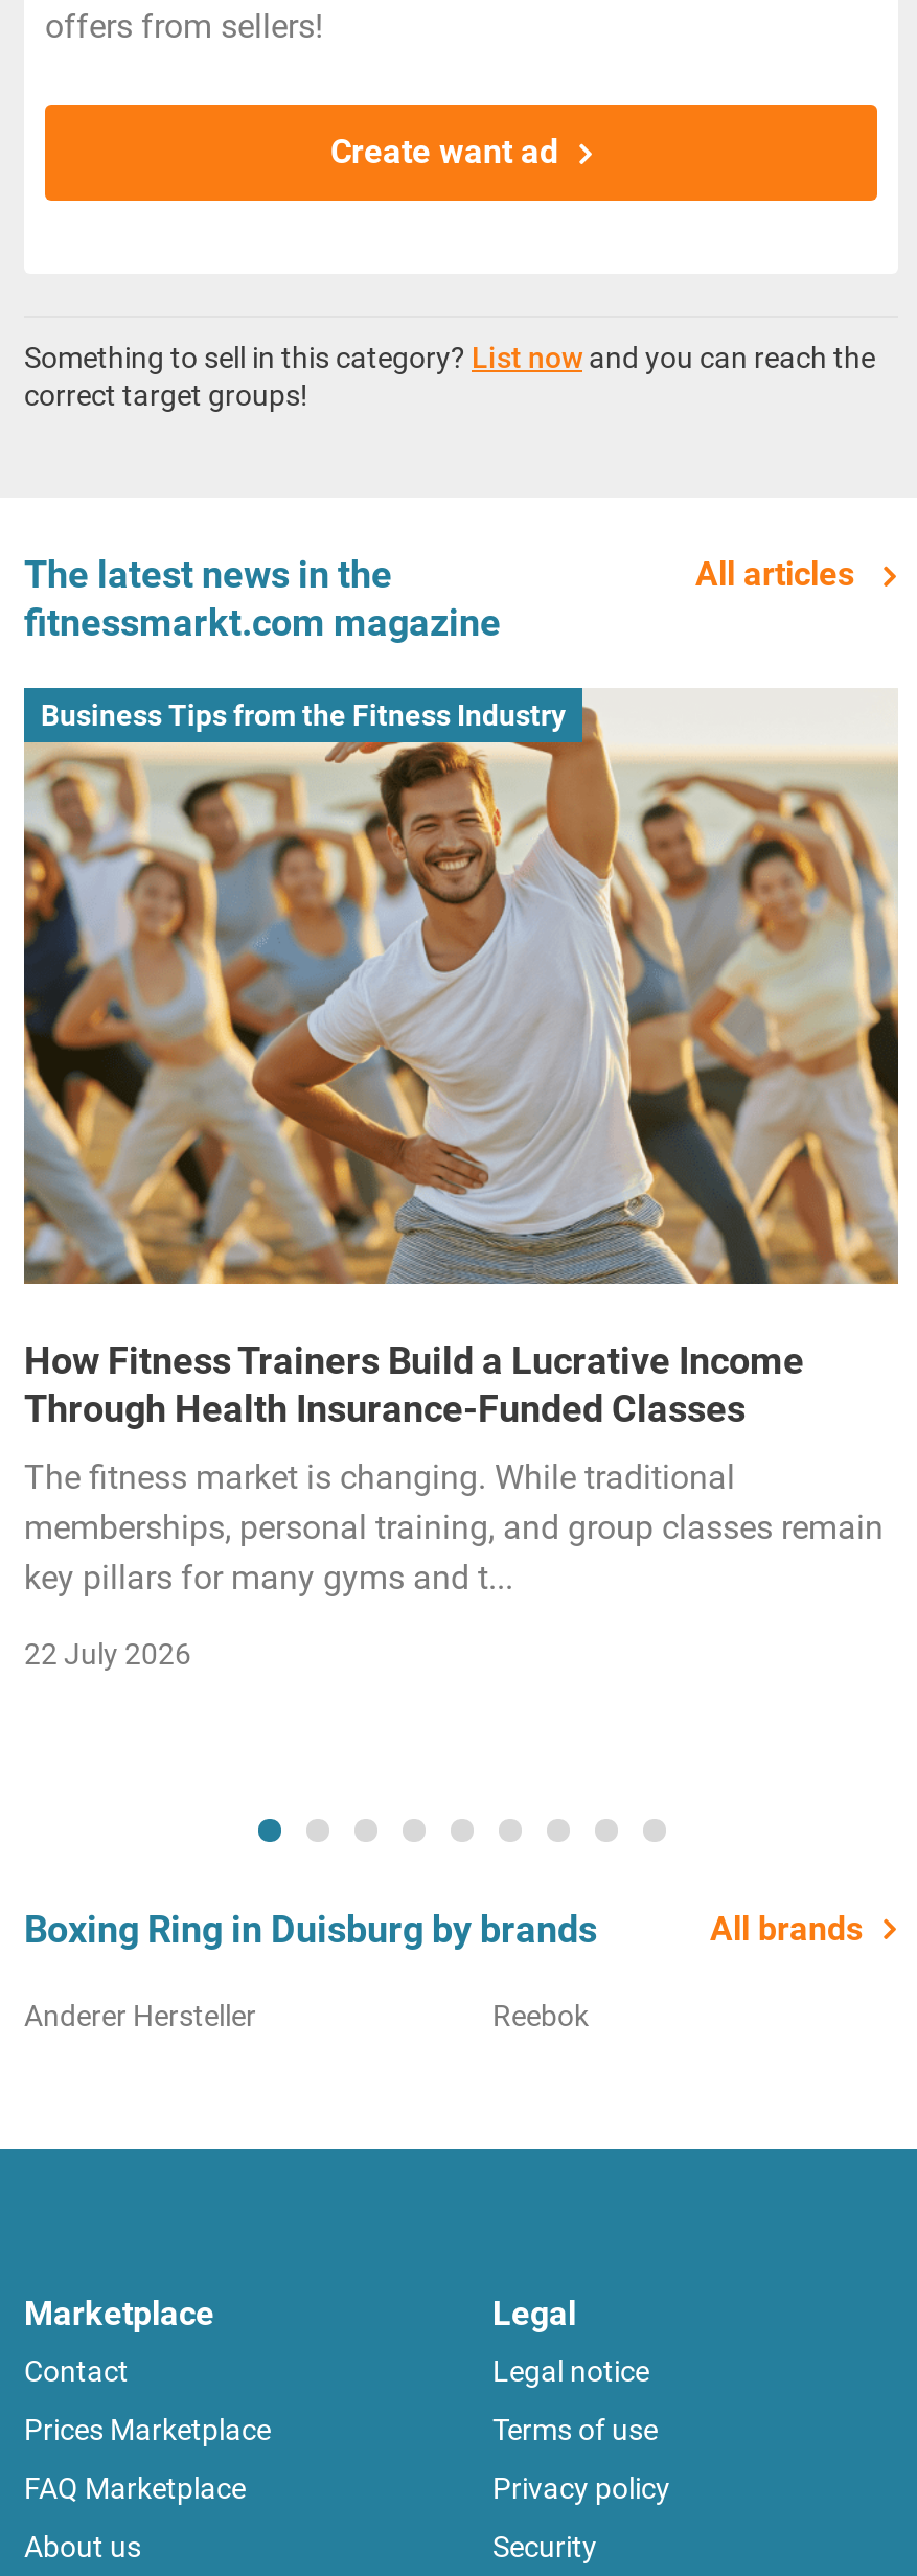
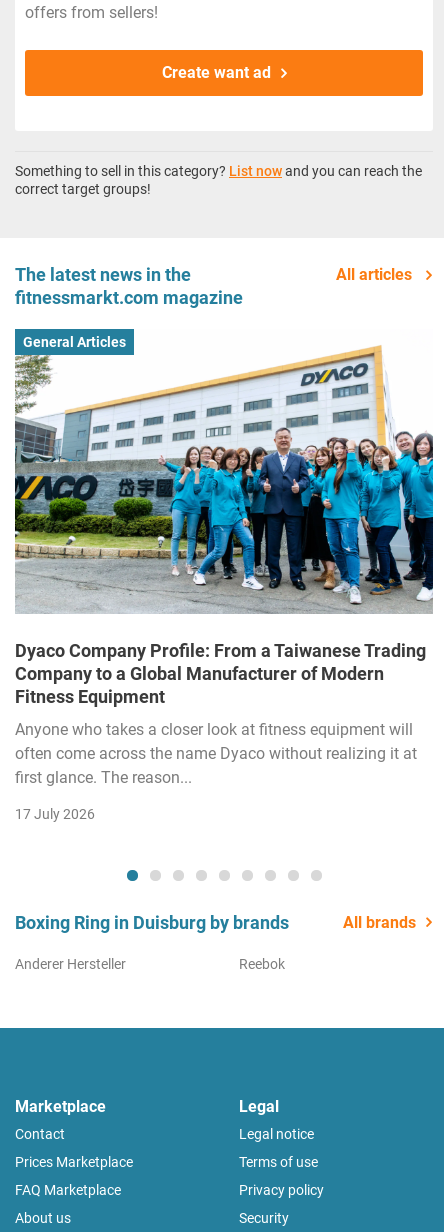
- [image]
- Business Tips from the Fitness Industry
+ [image]
+ General Articles

- How Fitness Trainers Build a Lucrative Income
- Through Health Insurance-Funded Classes
+ Dyaco Company Profile: From a Taiwanese Trading
+ Company to a Global Manufacturer of Modern
+ Fitness Equipment

- The fitness market is changing. While traditional
- memberships, personal training, and group classes remain
- key pillars for many gyms and t...
+ Anyone who takes a closer look at fitness equipment will
+ often come across the name Dyaco without realizing it at
+ first glance. The reason...

- 22 July 2026
+ 17 July 2026
